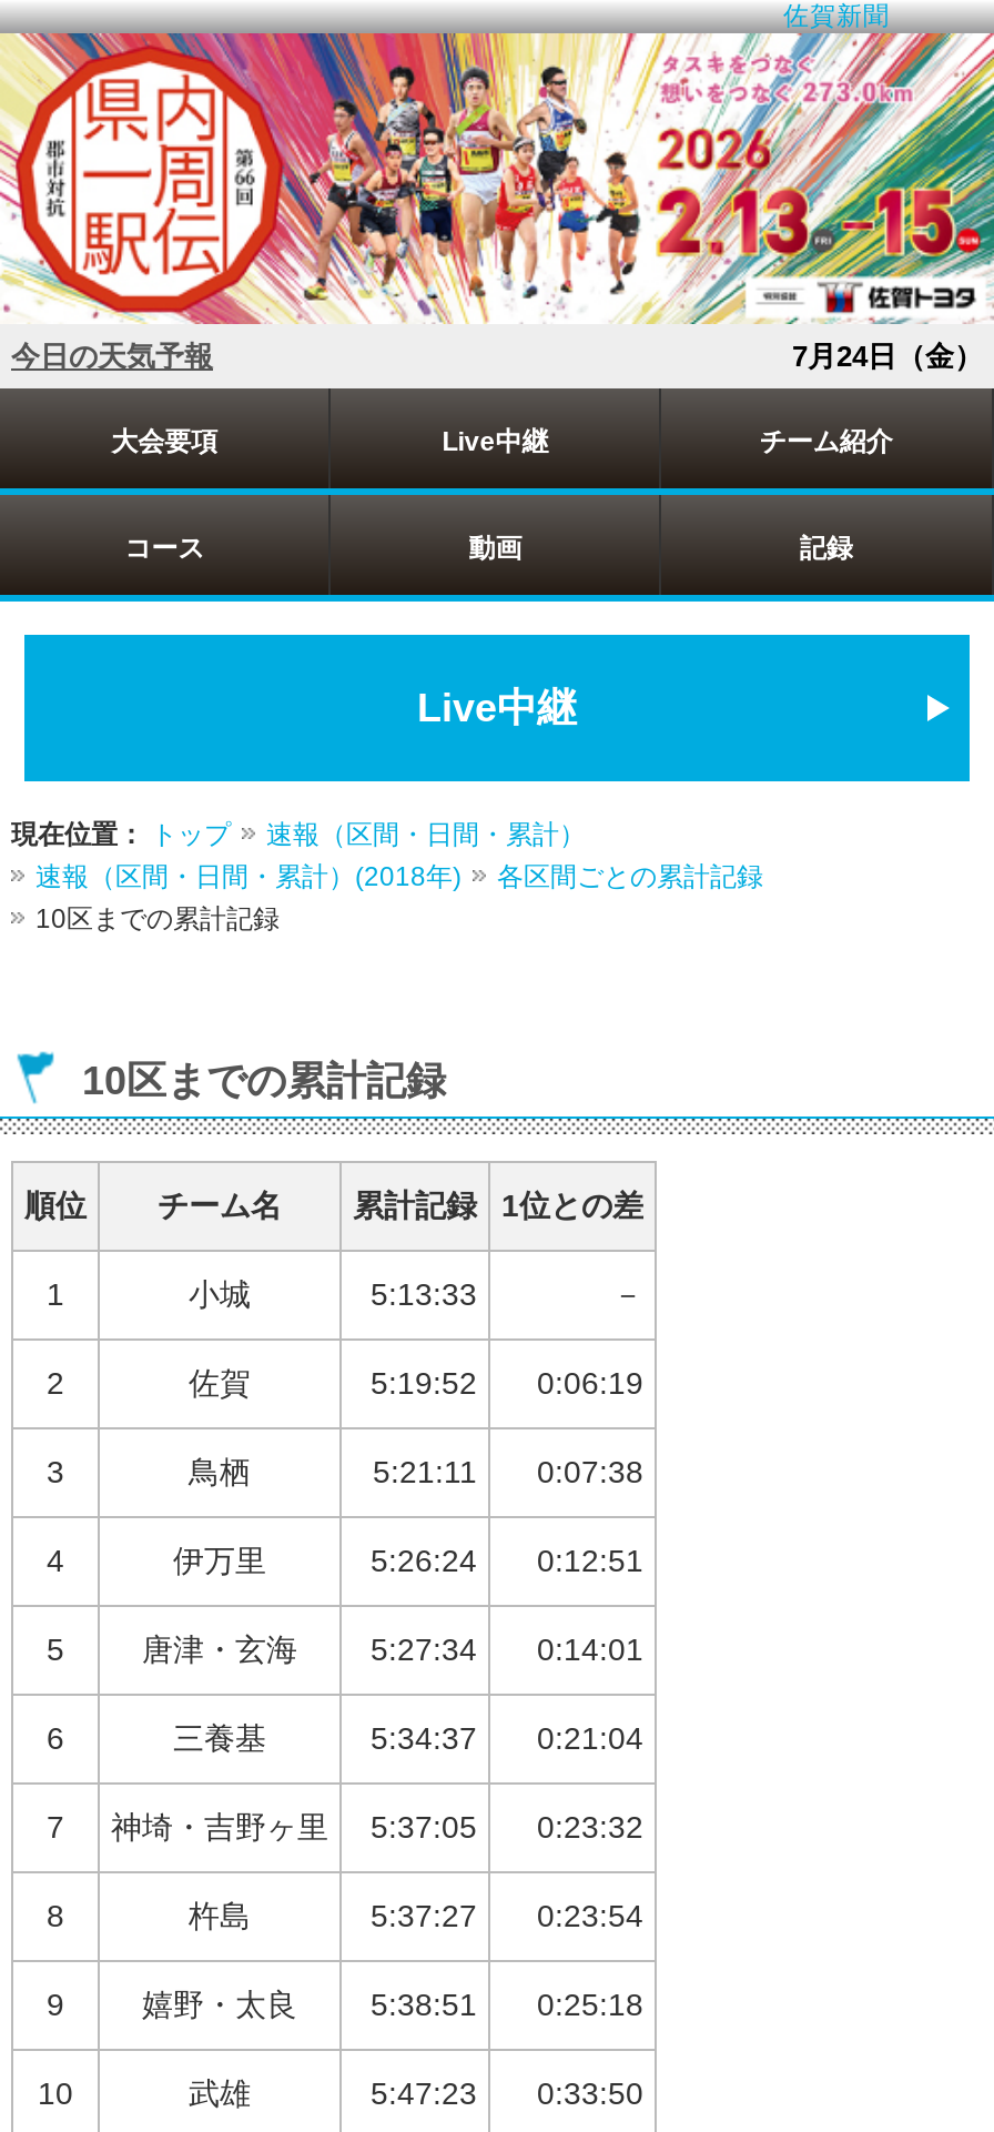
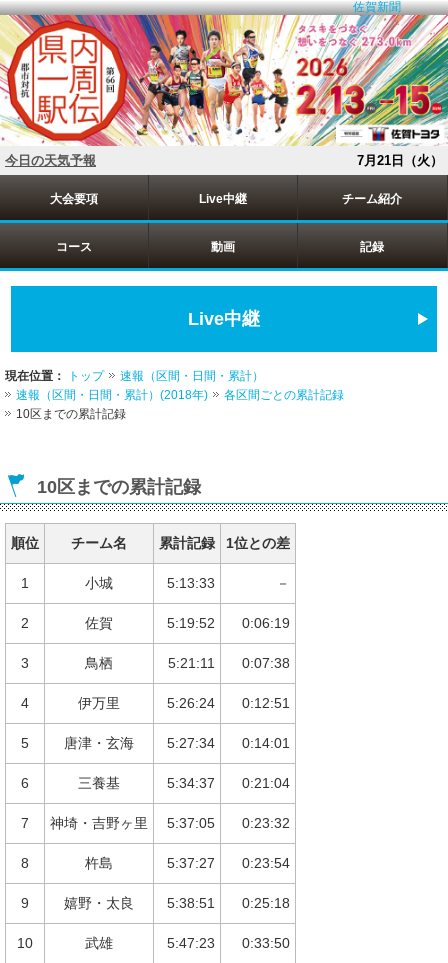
- 7月24日（金）
+ 7月21日（火）
